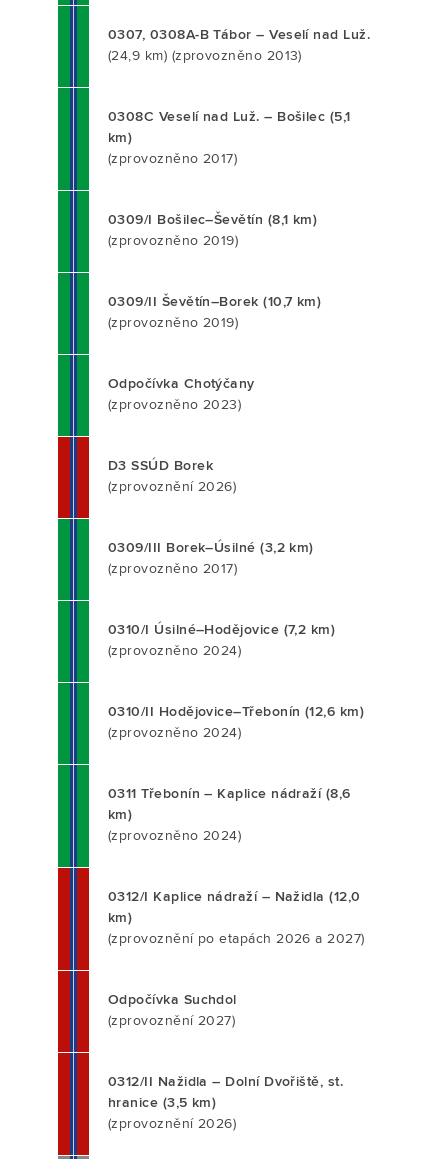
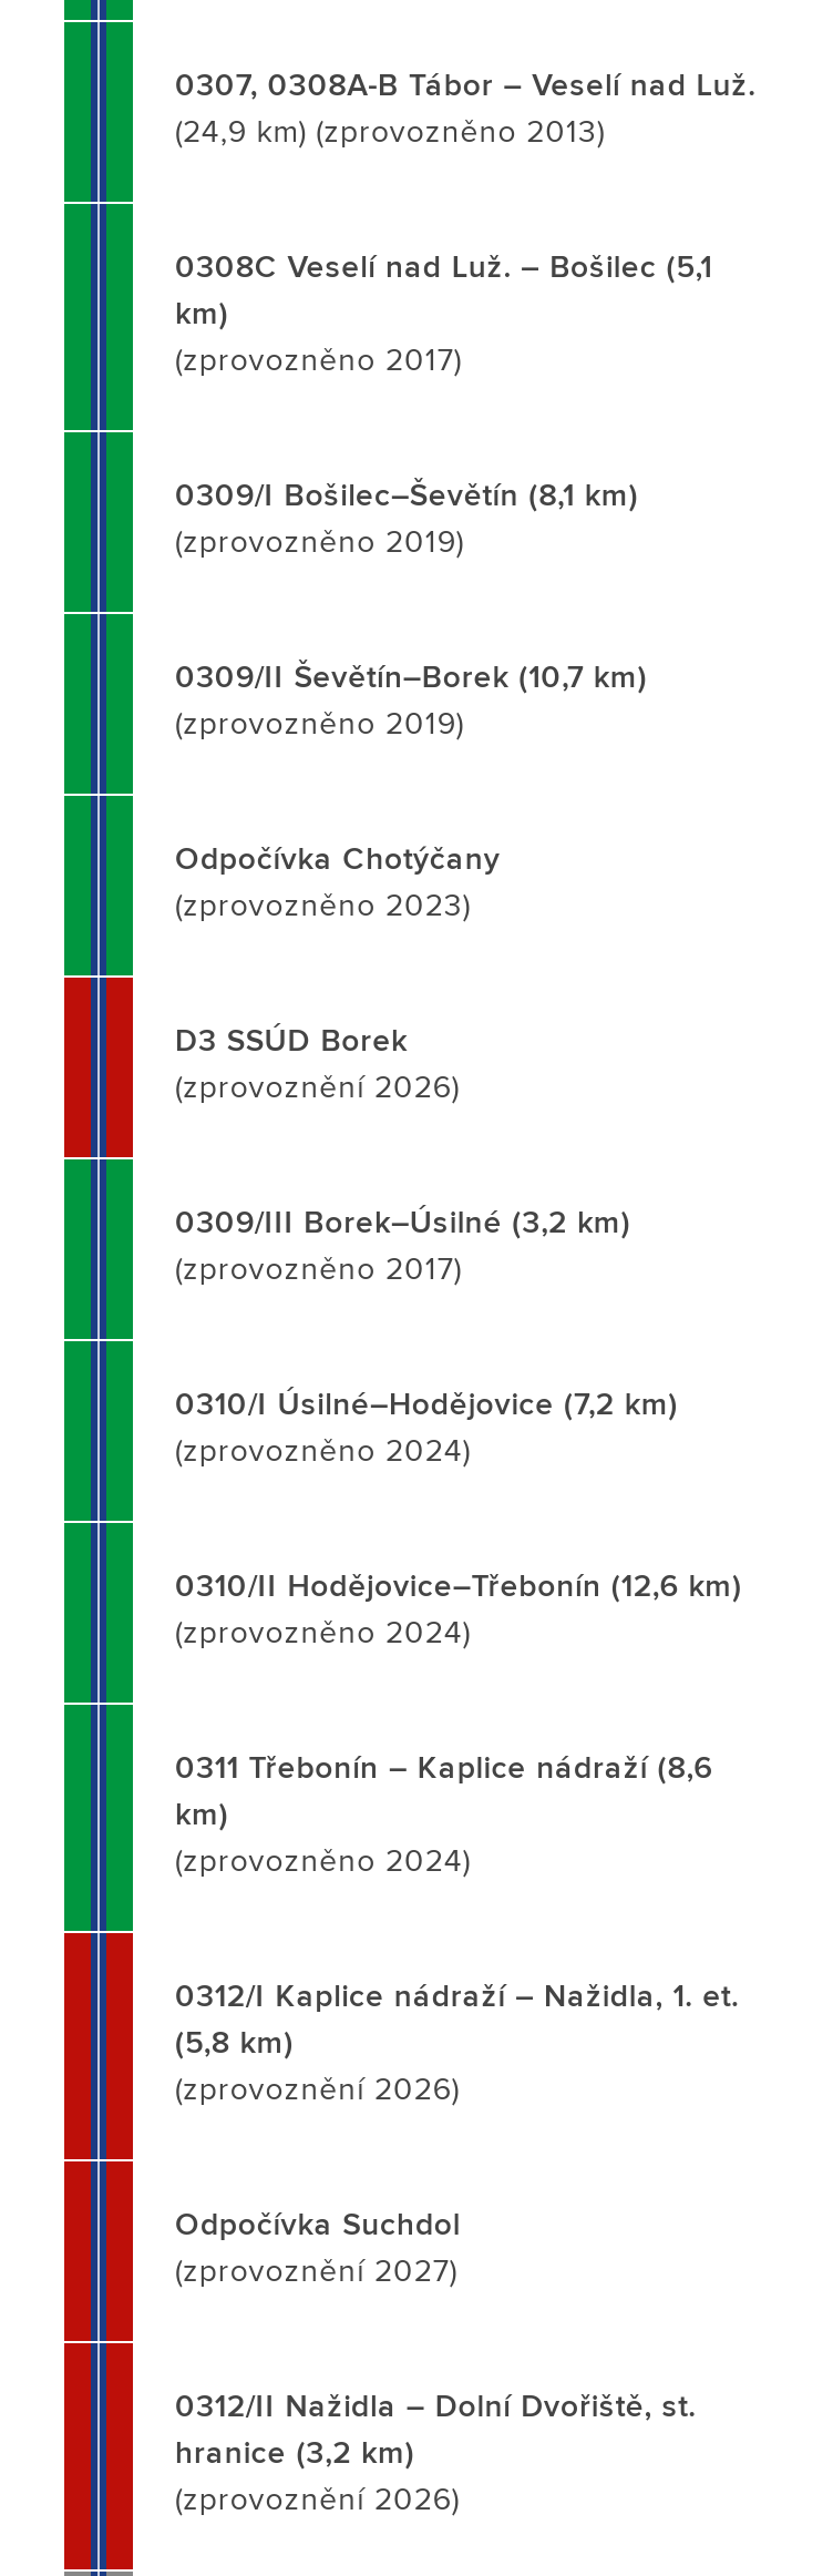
- 0312/I Kaplice nádraží – Nažidla (12,0
- km)
- (zprovoznění po etapách 2026 a 2027)
+ 0312/I Kaplice nádraží – Nažidla, 1. et.
+ (5,8 km)
+ (zprovoznění 2026)

- hranice (3,5 km)
+ hranice (3,2 km)
